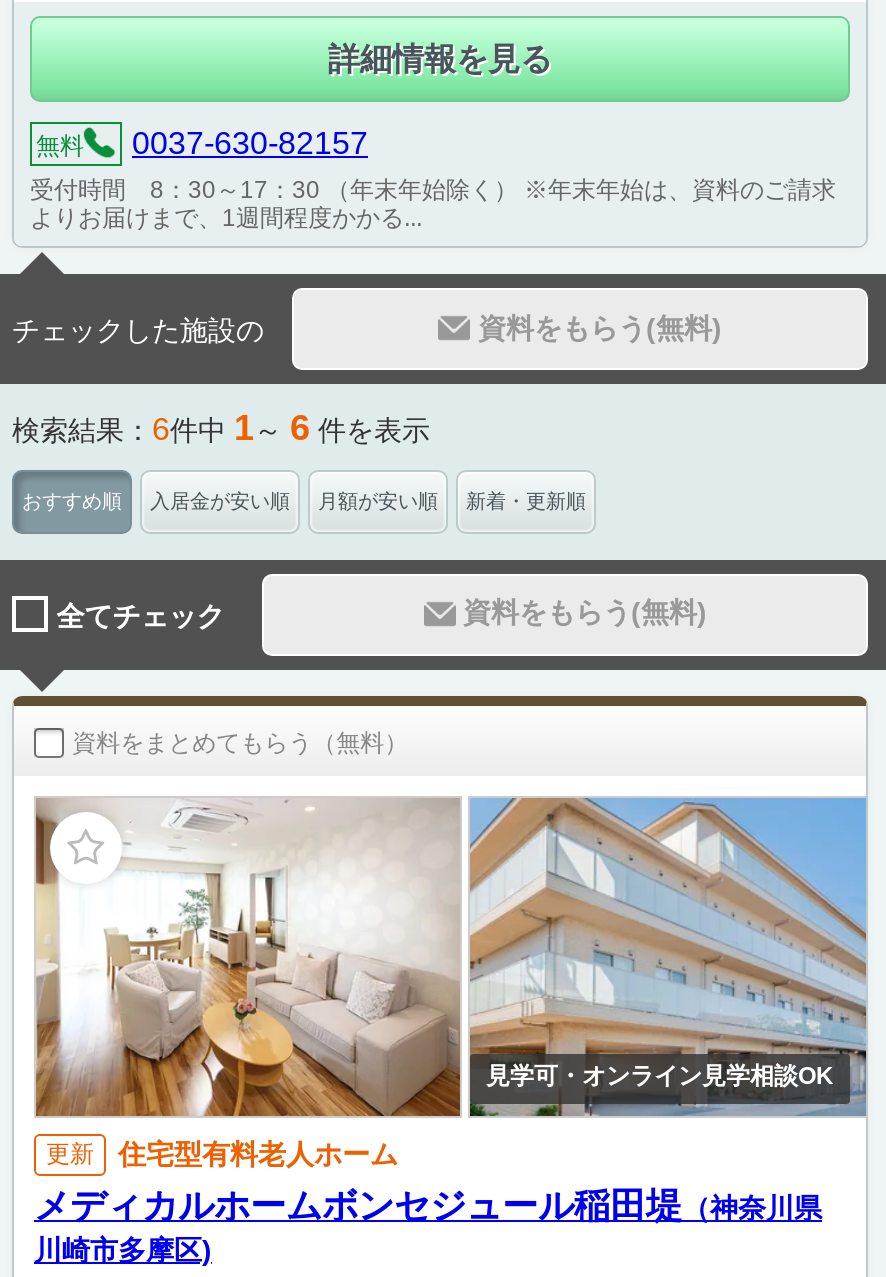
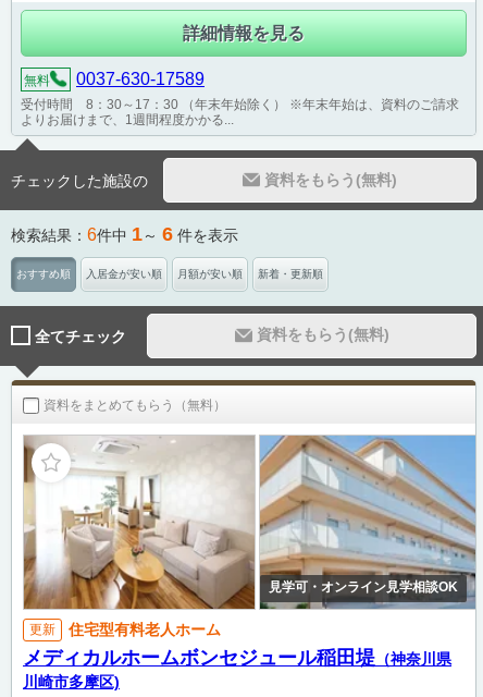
- 無料 0037-630-82157
+ 無料 0037-630-17589
